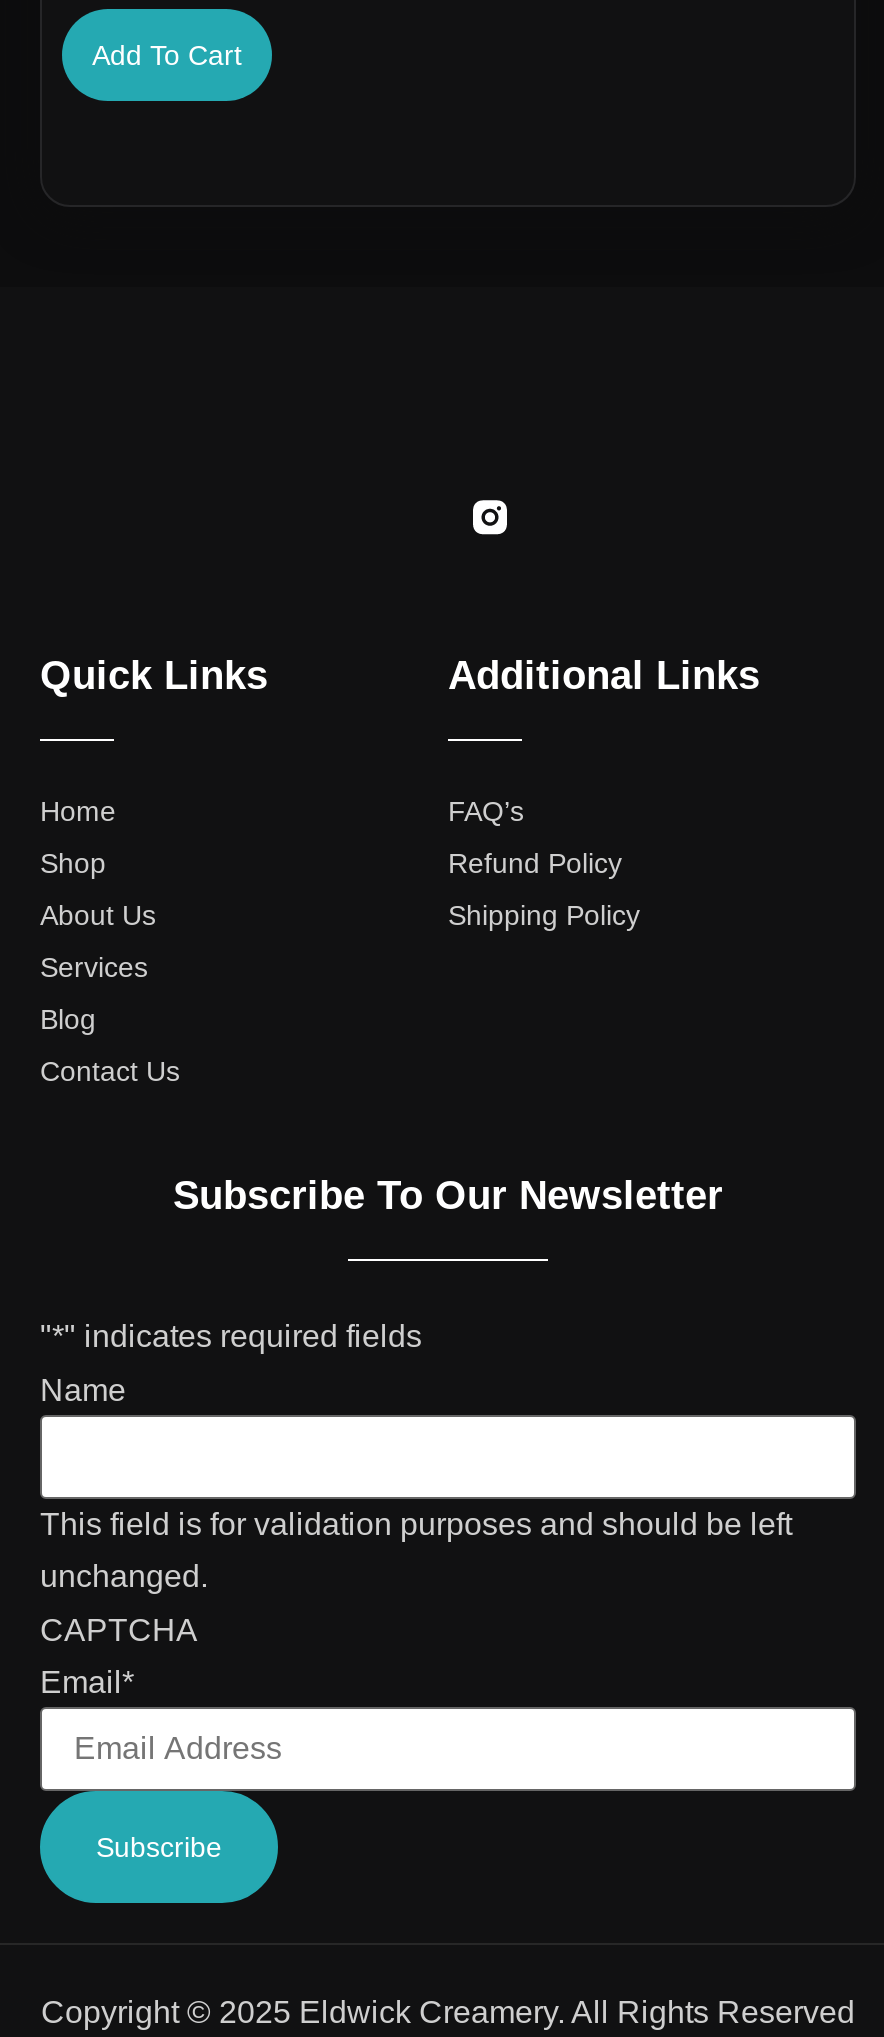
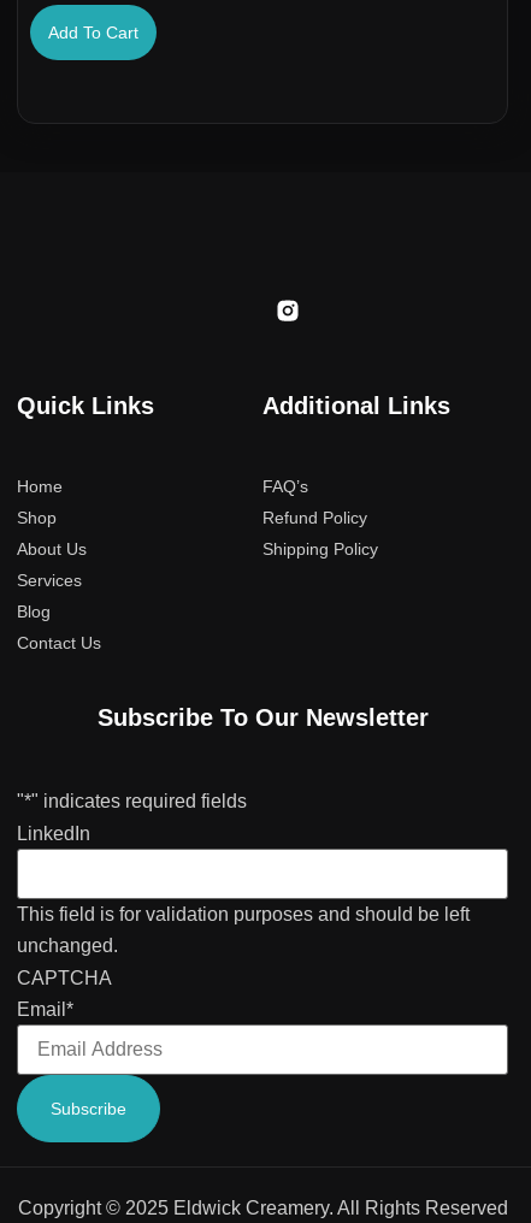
- Name
+ LinkedIn
